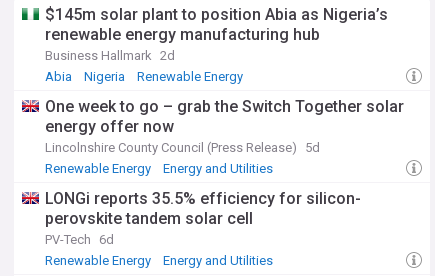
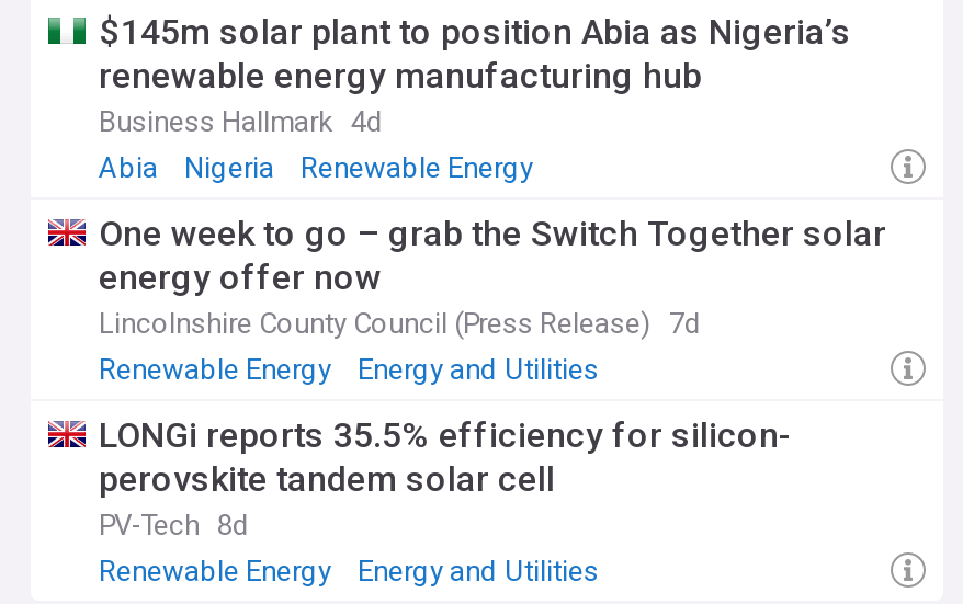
- Business Hallmark 2d
+ Business Hallmark 4d

- Lincolnshire County Council (Press Release) 5d
+ Lincolnshire County Council (Press Release) 7d

- PV-Tech 6d
+ PV-Tech 8d
